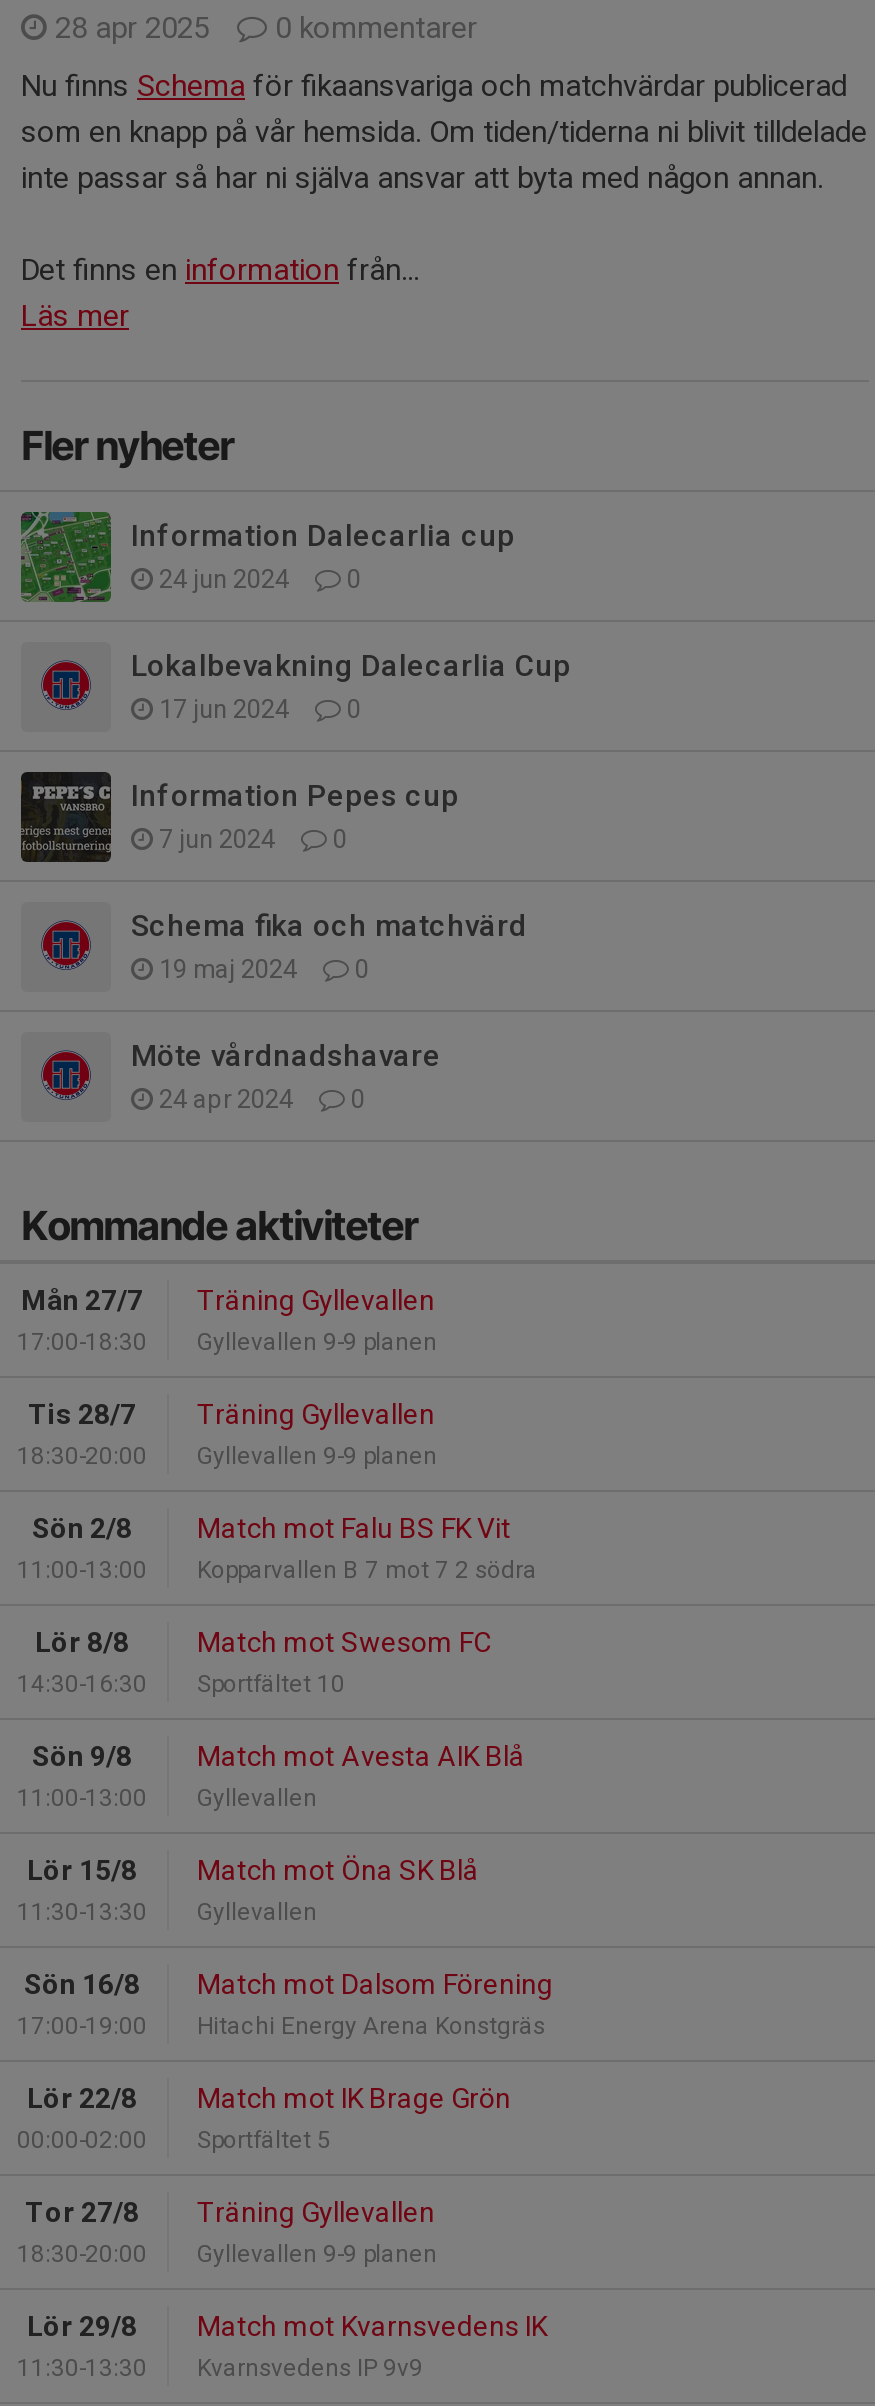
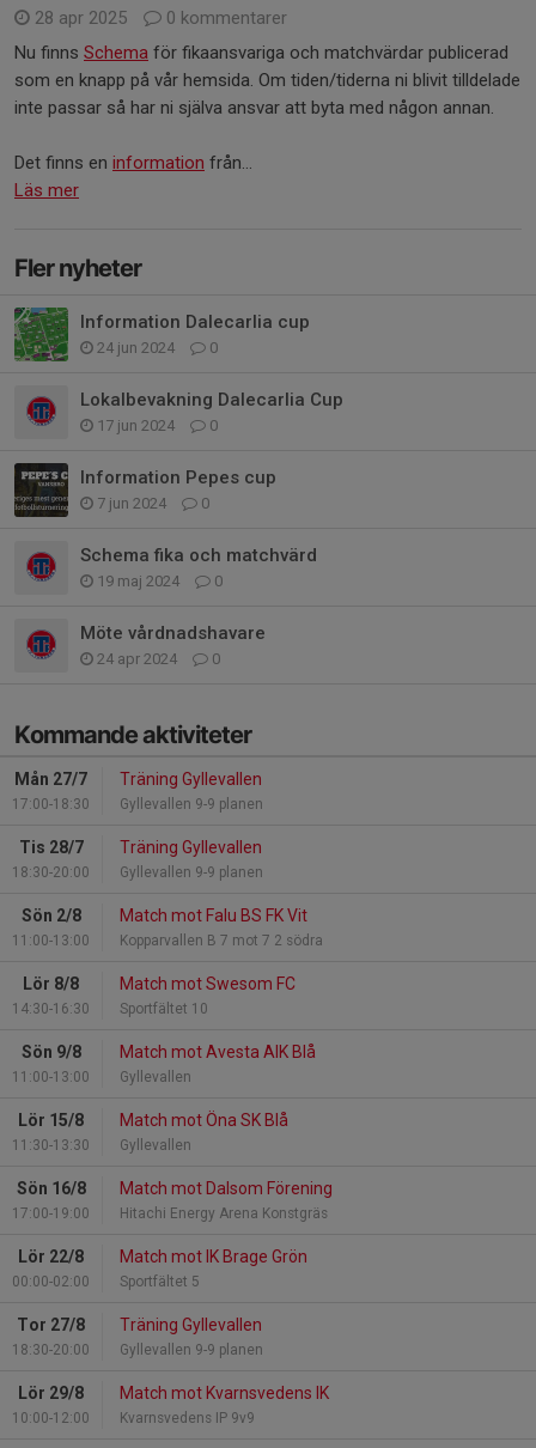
- 11:30-13:30 Kvarnsvedens IP 9v9
+ 10:00-12:00 Kvarnsvedens IP 9v9
